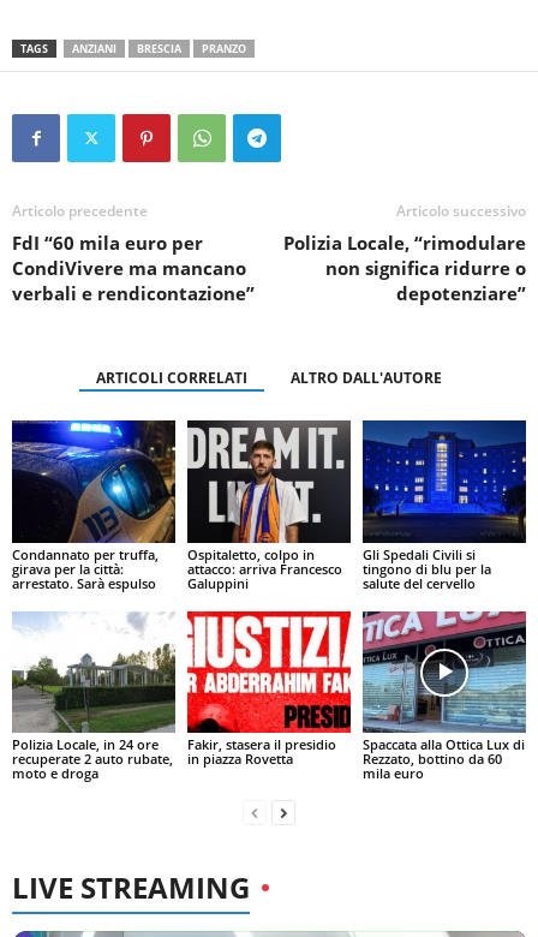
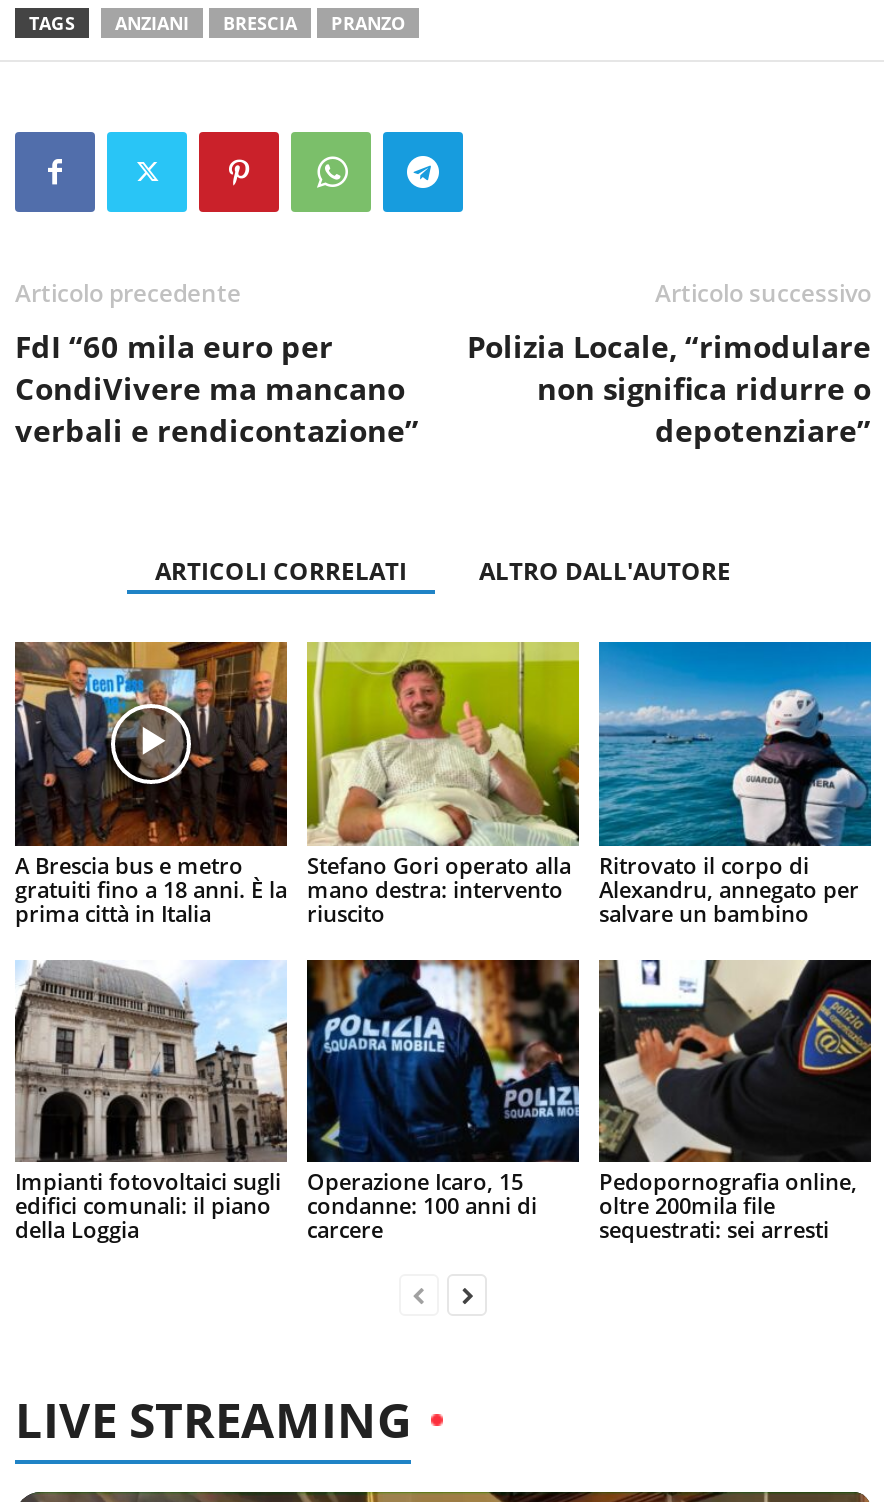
- [image]
- Condannato per truffa,
- girava per la città:
- arrestato. Sarà espulso
+ [image]
+ A Brescia bus e metro
+ gratuiti fino a 18 anni. È la
+ prima città in Italia

- [image]
- Ospitaletto, colpo in
- attacco: arriva Francesco
- Galuppini
+ [image]
+ Stefano Gori operato alla
+ mano destra: intervento
+ riuscito

- [image]
- Gli Spedali Civili si
- tingono di blu per la
- salute del cervello
+ [image]
+ Ritrovato il corpo di
+ Alexandru, annegato per
+ salvare un bambino

- [image]
- Polizia Locale, in 24 ore
- recuperate 2 auto rubate,
- moto e droga
+ [image]
+ Impianti fotovoltaici sugli
+ edifici comunali: il piano
+ della Loggia

- [image]
- Fakir, stasera il presidio
- in piazza Rovetta
+ [image]
+ Operazione Icaro, 15
+ condanne: 100 anni di
+ carcere

- [image]
- Spaccata alla Ottica Lux di
- Rezzato, bottino da 60
- mila euro
+ [image]
+ Pedopornografia online,
+ oltre 200mila file
+ sequestrati: sei arresti
